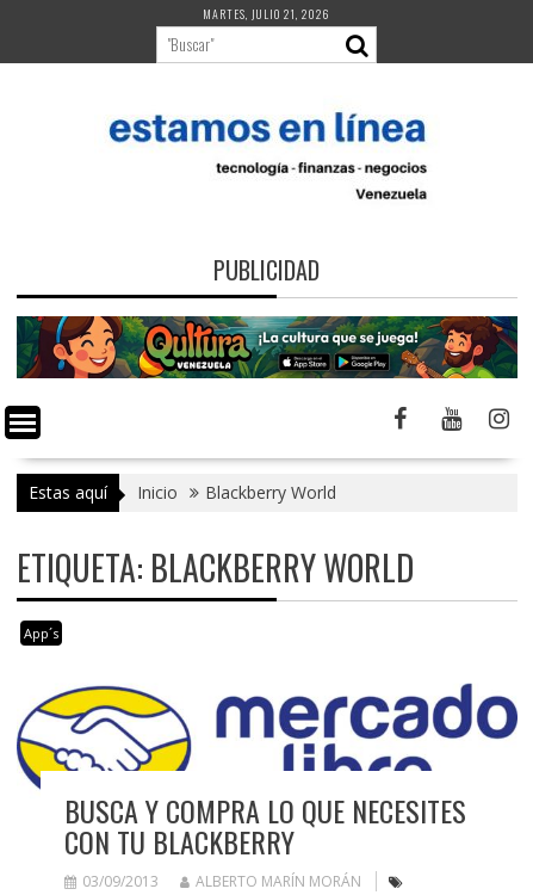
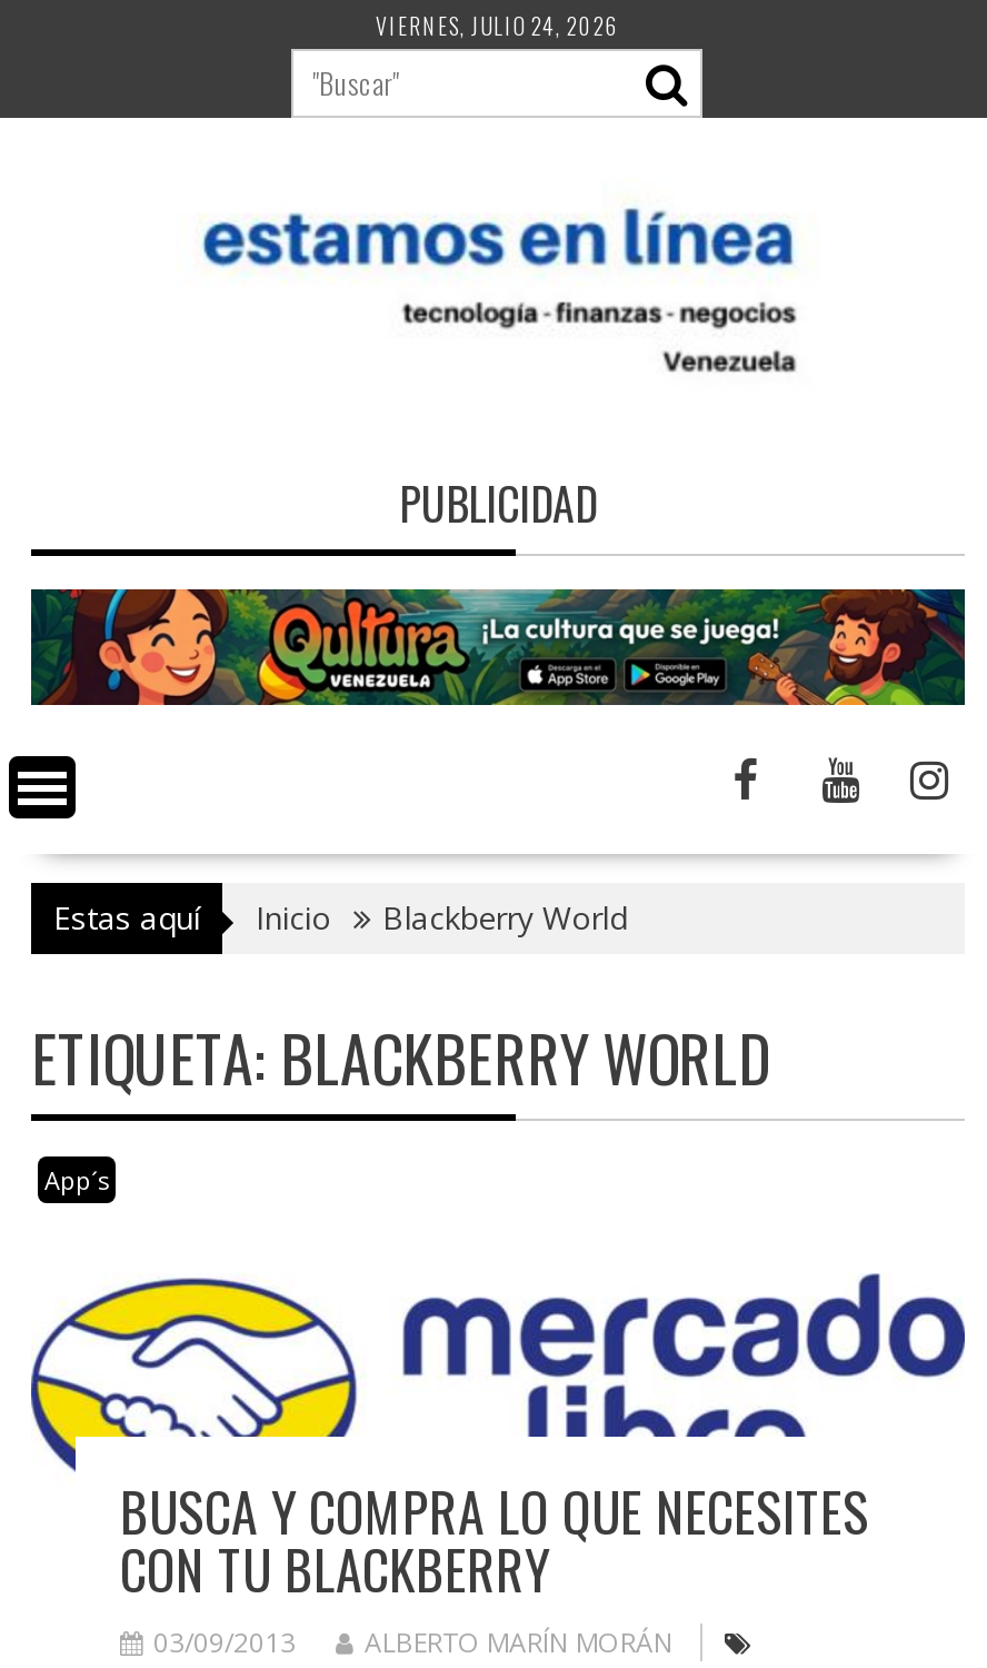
- MARTES, JULIO 21, 2026
+ VIERNES, JULIO 24, 2026
